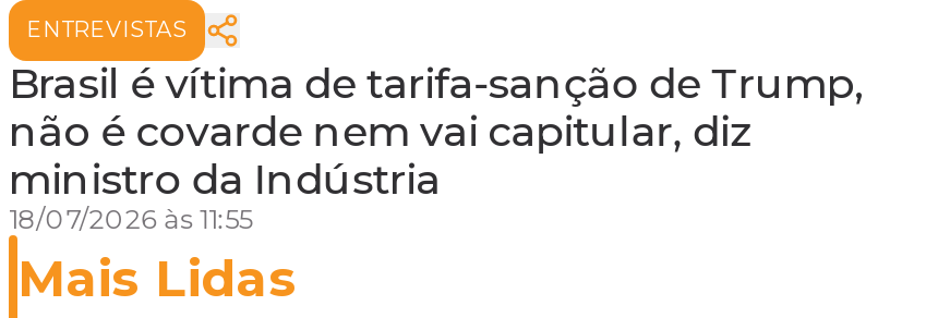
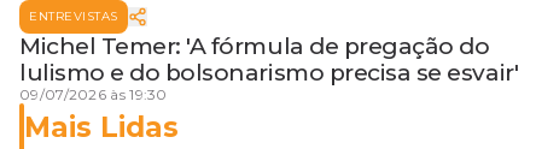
- Brasil é vítima de tarifa-sanção de Trump,
- não é covarde nem vai capitular, diz
- ministro da Indústria
- 18/07/2026 às 11:55
+ Michel Temer: 'A fórmula de pregação do
+ lulismo e do bolsonarismo precisa se esvair'
+ 09/07/2026 às 19:30
